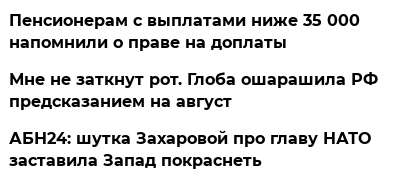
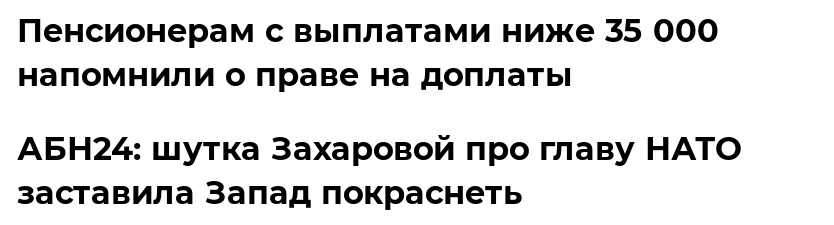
- Мне не заткнут рот. Глоба ошарашила РФ
- предсказанием на август
